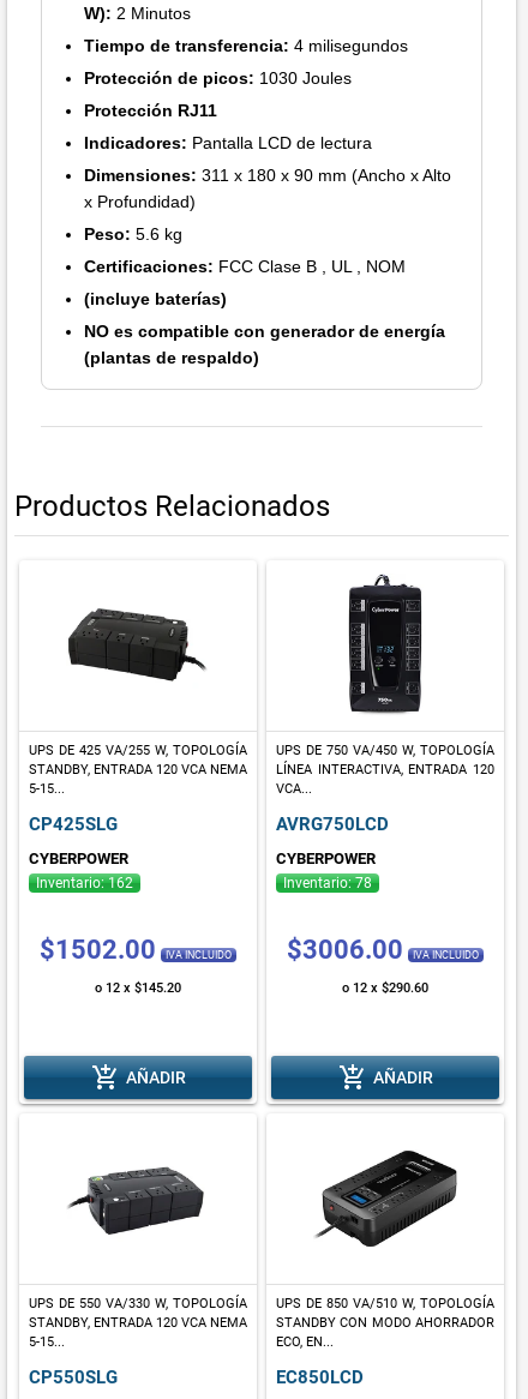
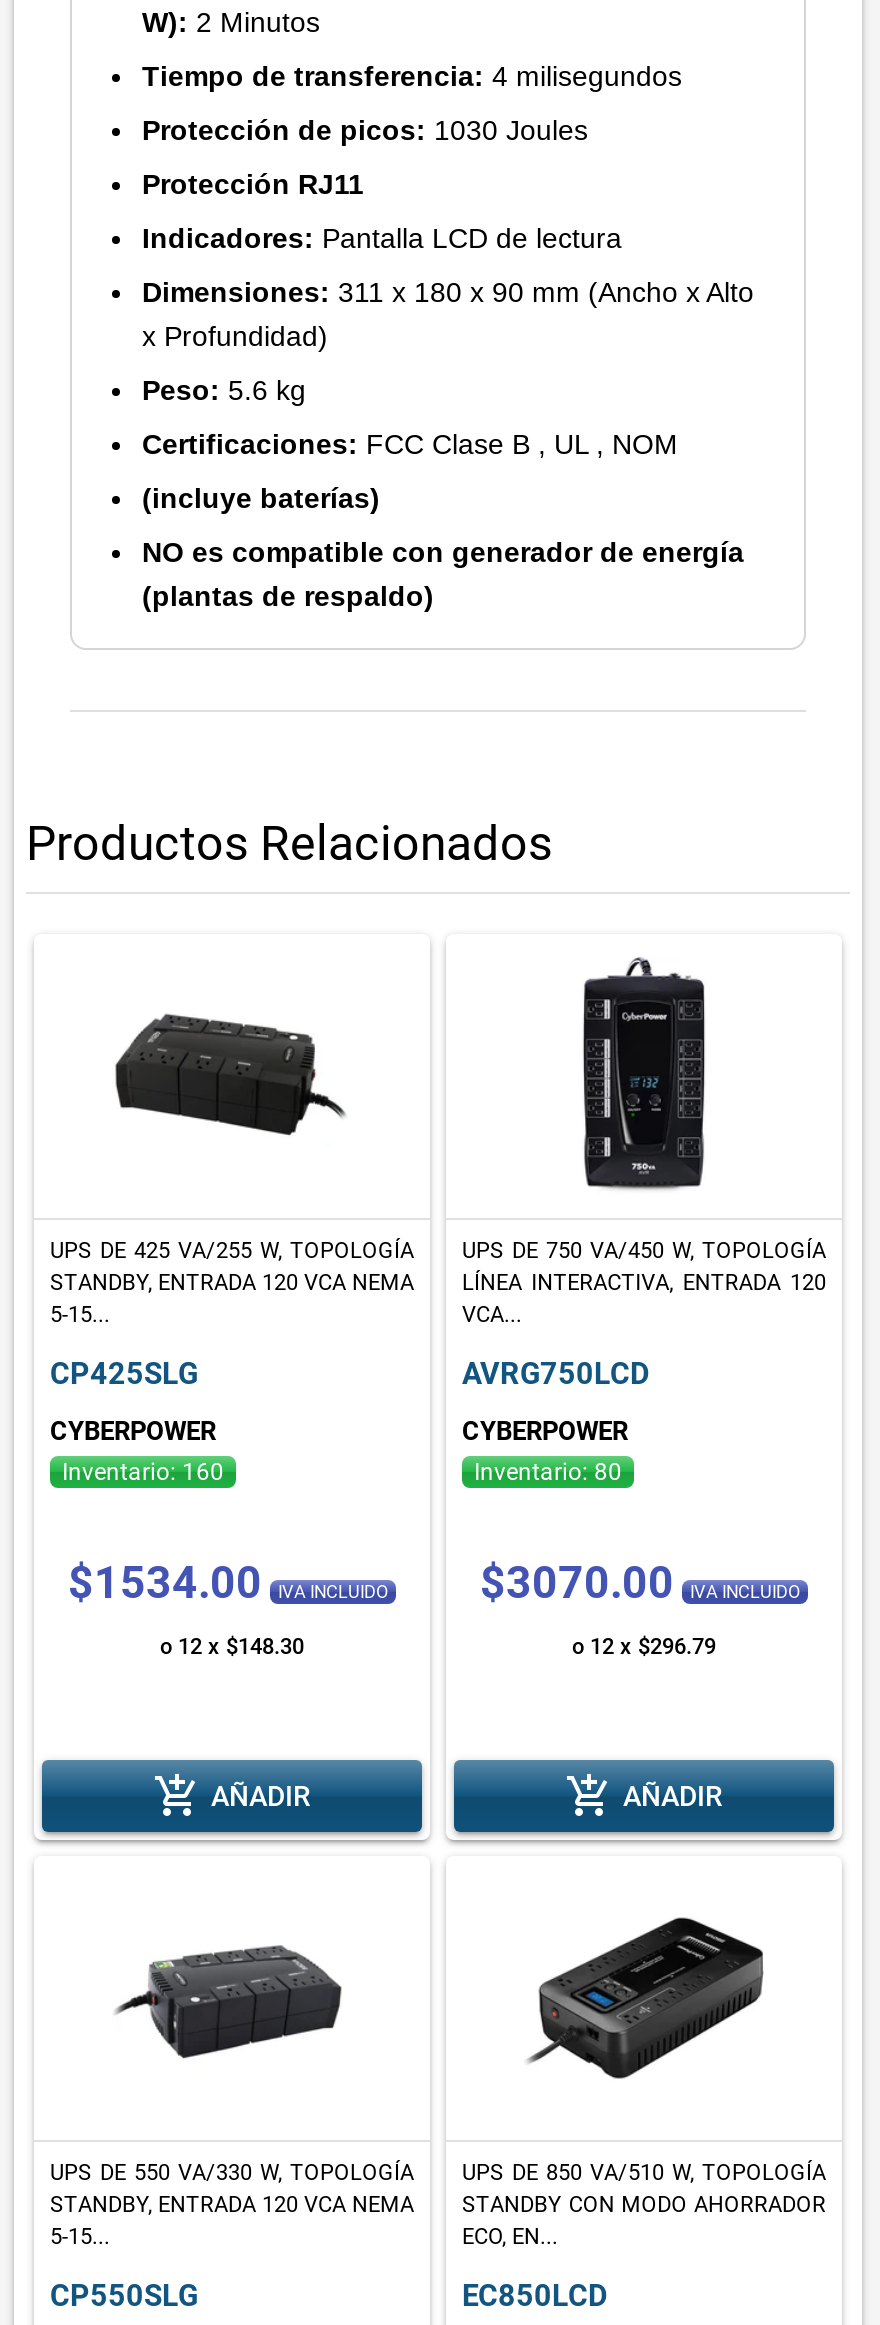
- Inventario: 162
+ Inventario: 160

- Inventario: 78
+ Inventario: 80

- $1502.00 IVA INCLUIDO
+ $1534.00 IVA INCLUIDO

- $3006.00 IVA INCLUIDO
+ $3070.00 IVA INCLUIDO

- o 12 x $145.20
+ o 12 x $148.30

- o 12 x $290.60
+ o 12 x $296.79
